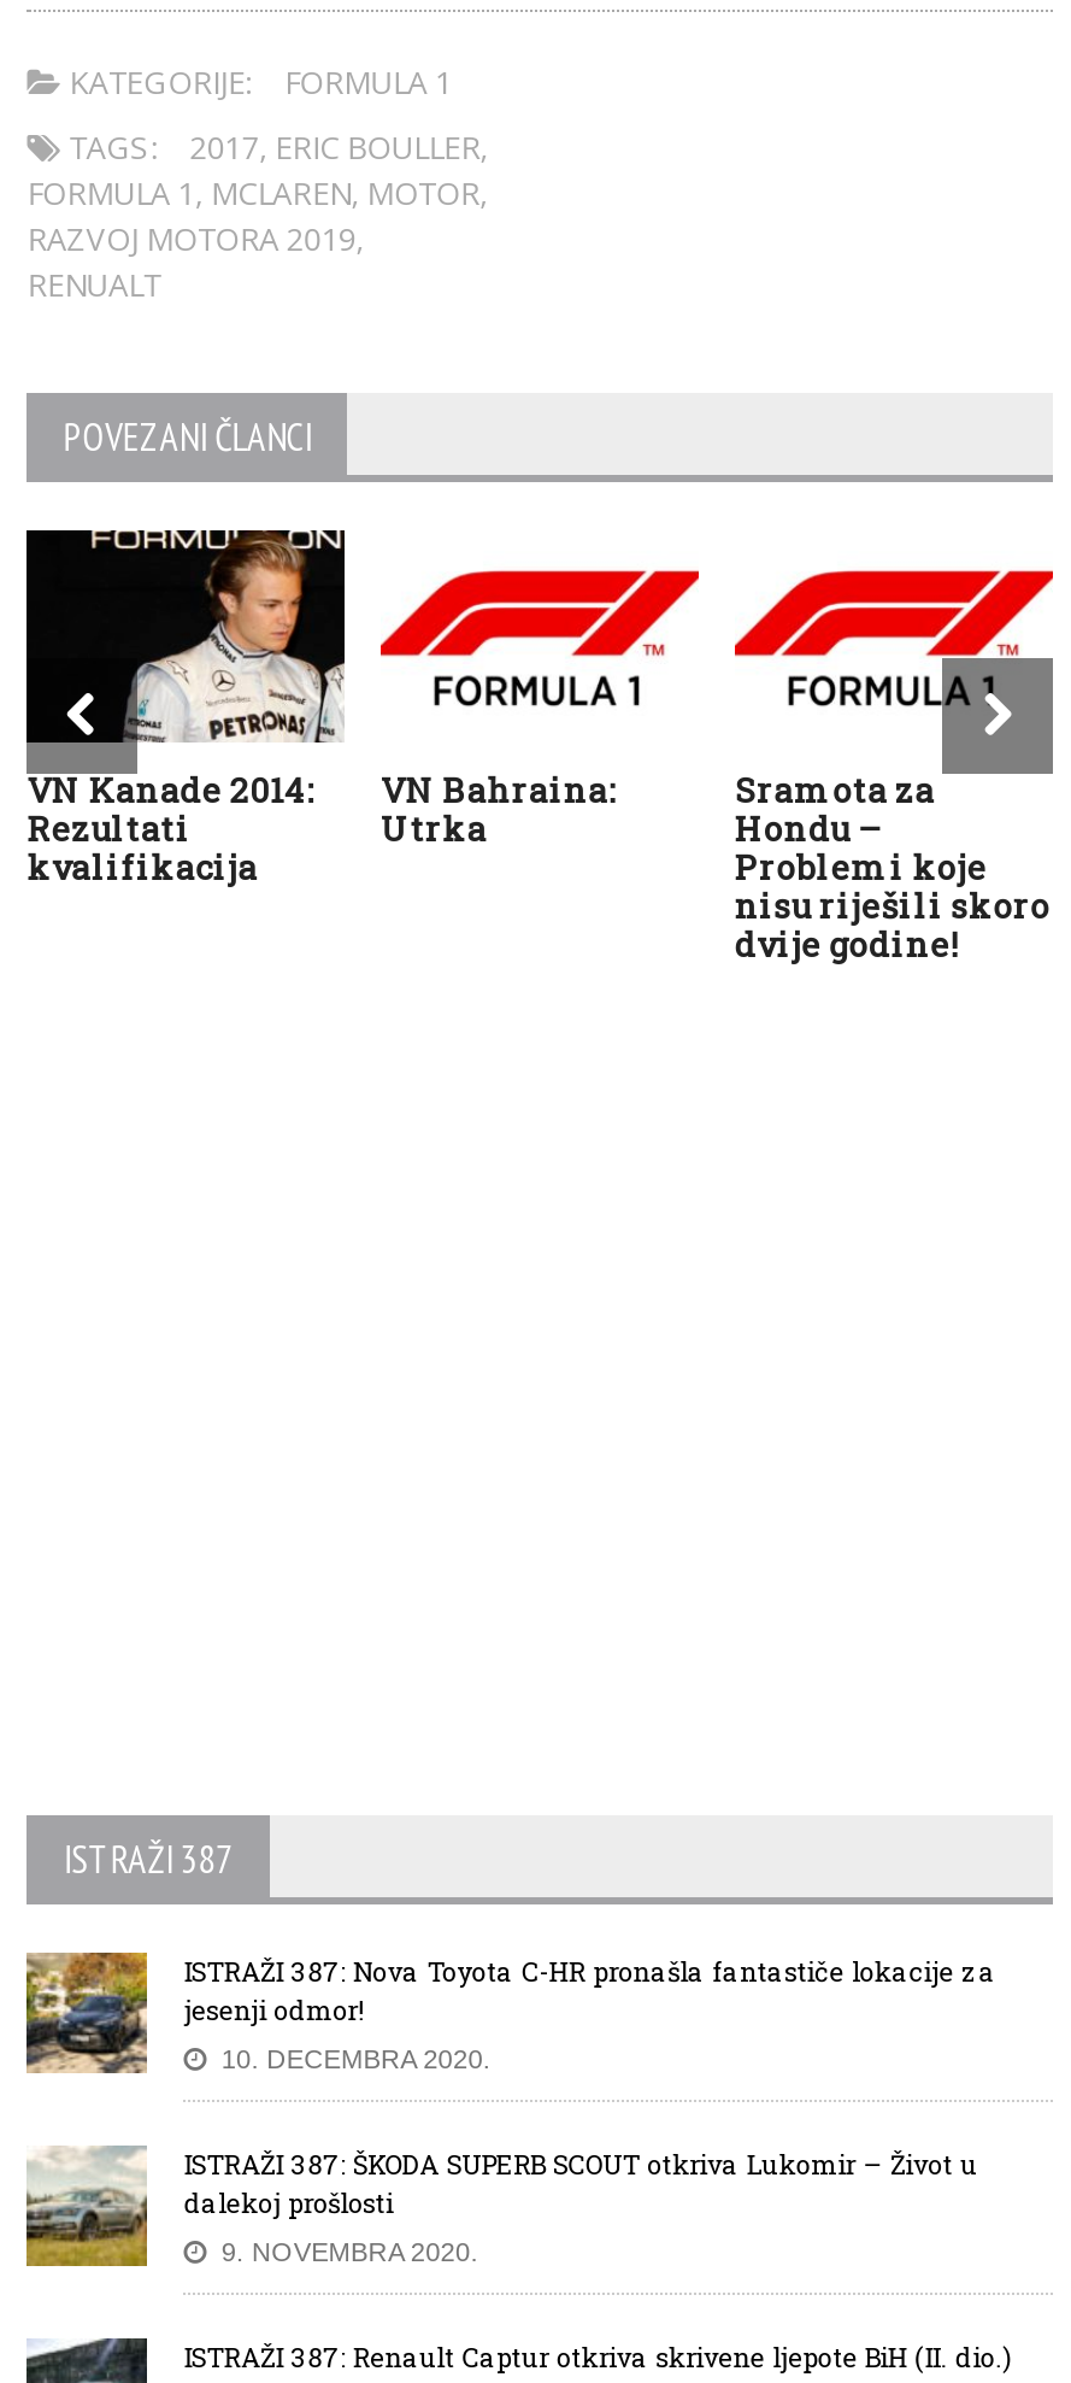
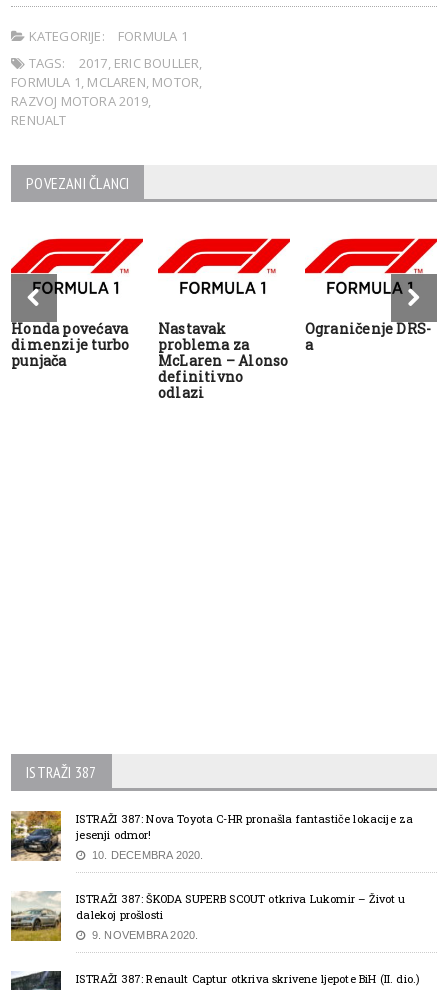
- [image]
- VN Kanade 2014:
- Rezultati
- kvalifikacija
+ [image]
+ Honda povećava
+ dimenzije turbo
+ punjača

- VN Bahraina:
- Utrka
+ Nastavak
+ problema za
+ McLaren – Alonso
+ definitivno
+ odlazi

- Sramota za
- Hondu –
- Problemi koje
- nisu riješili skoro
- dvije godine!
+ Ograničenje DRS-
+ a
